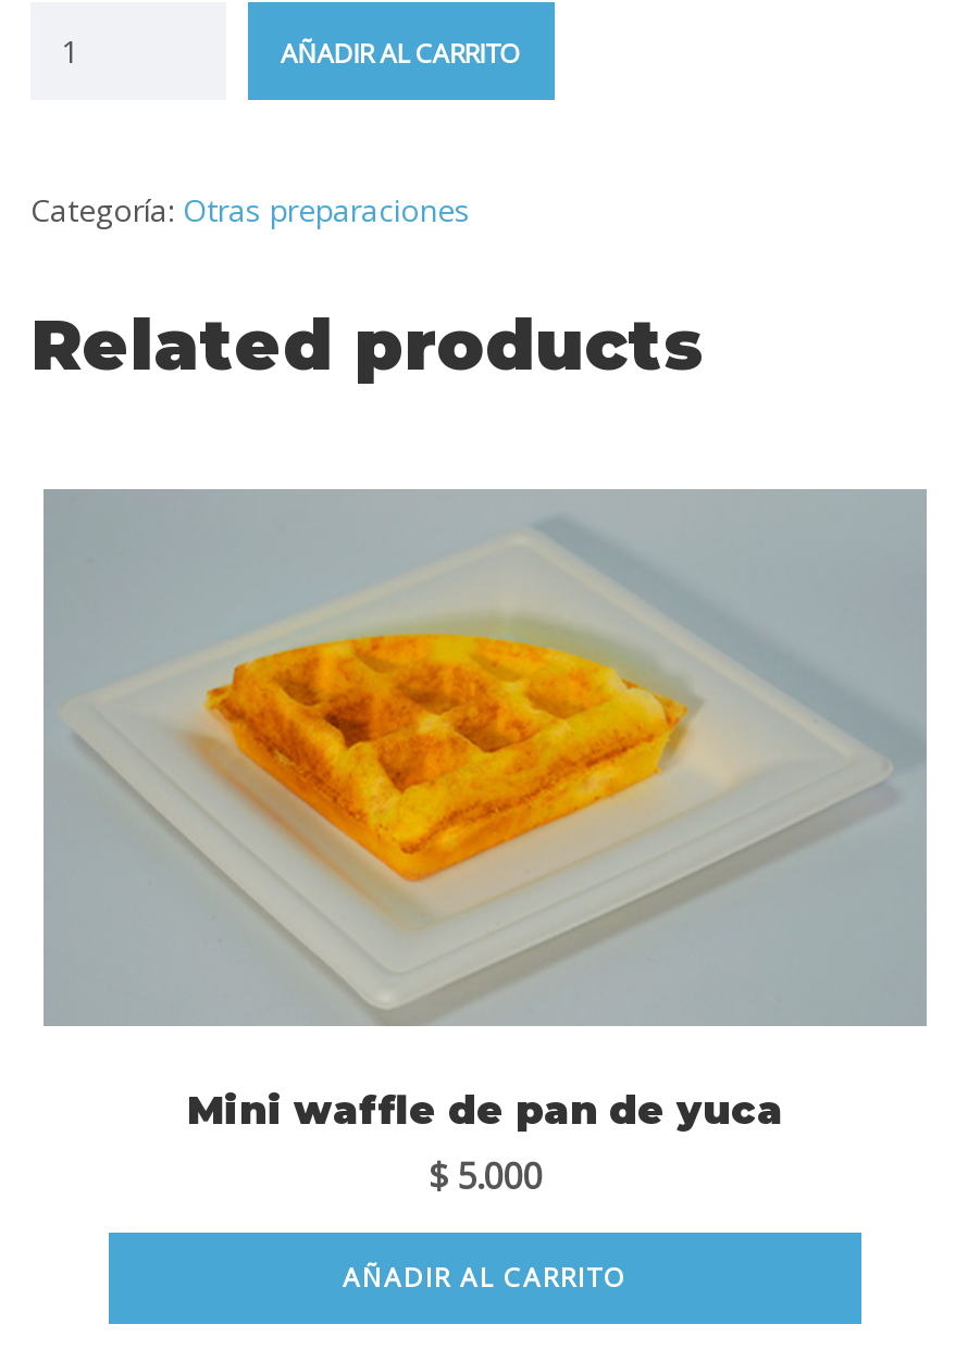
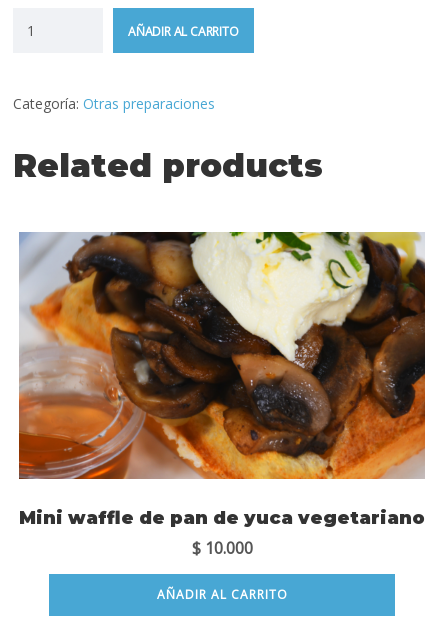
- [image]
- Mini waffle de pan de yuca
- $5.000
+ [image]
+ Mini waffle de pan de yuca vegetariano
+ $10.000
